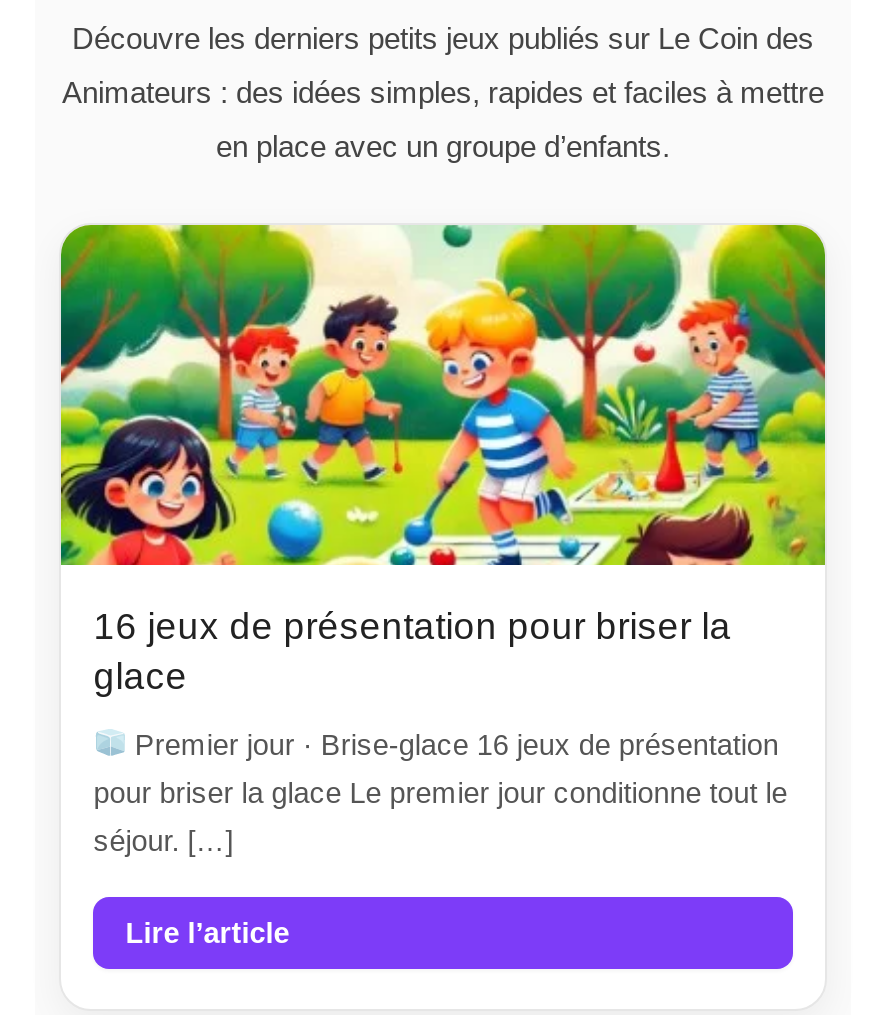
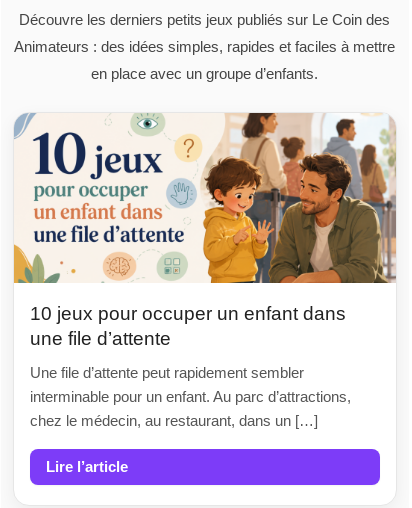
- [image]
- 16 jeux de présentation pour briser la
- glace
+ [image]
+ 10 jeux pour occuper un enfant dans
+ une file d’attente

- Premier jour · Brise-glace 16 jeux de présentation
+ Une file d’attente peut rapidement sembler

- pour briser la glace Le premier jour conditionne tout le
+ interminable pour un enfant. Au parc d’attractions,

- séjour. […]
+ chez le médecin, au restaurant, dans un […]
